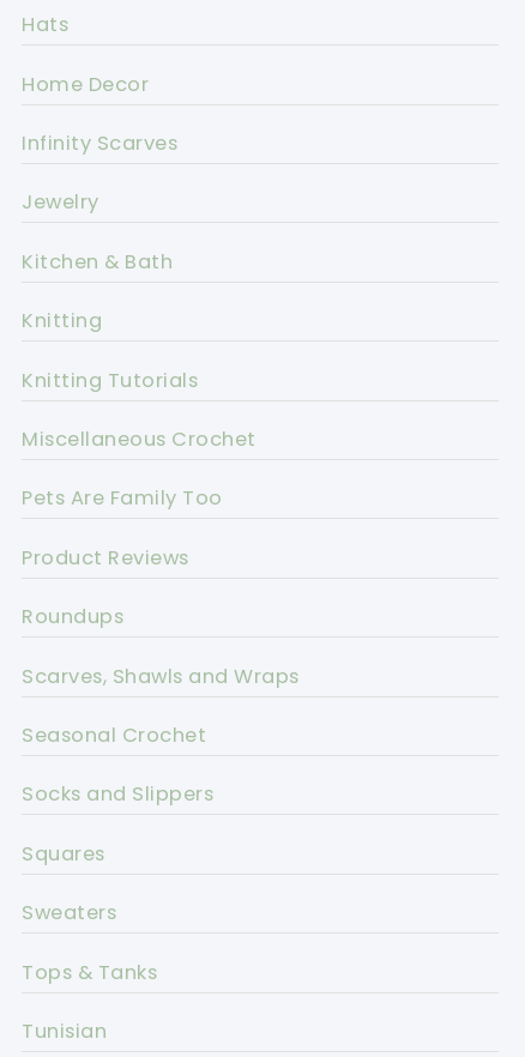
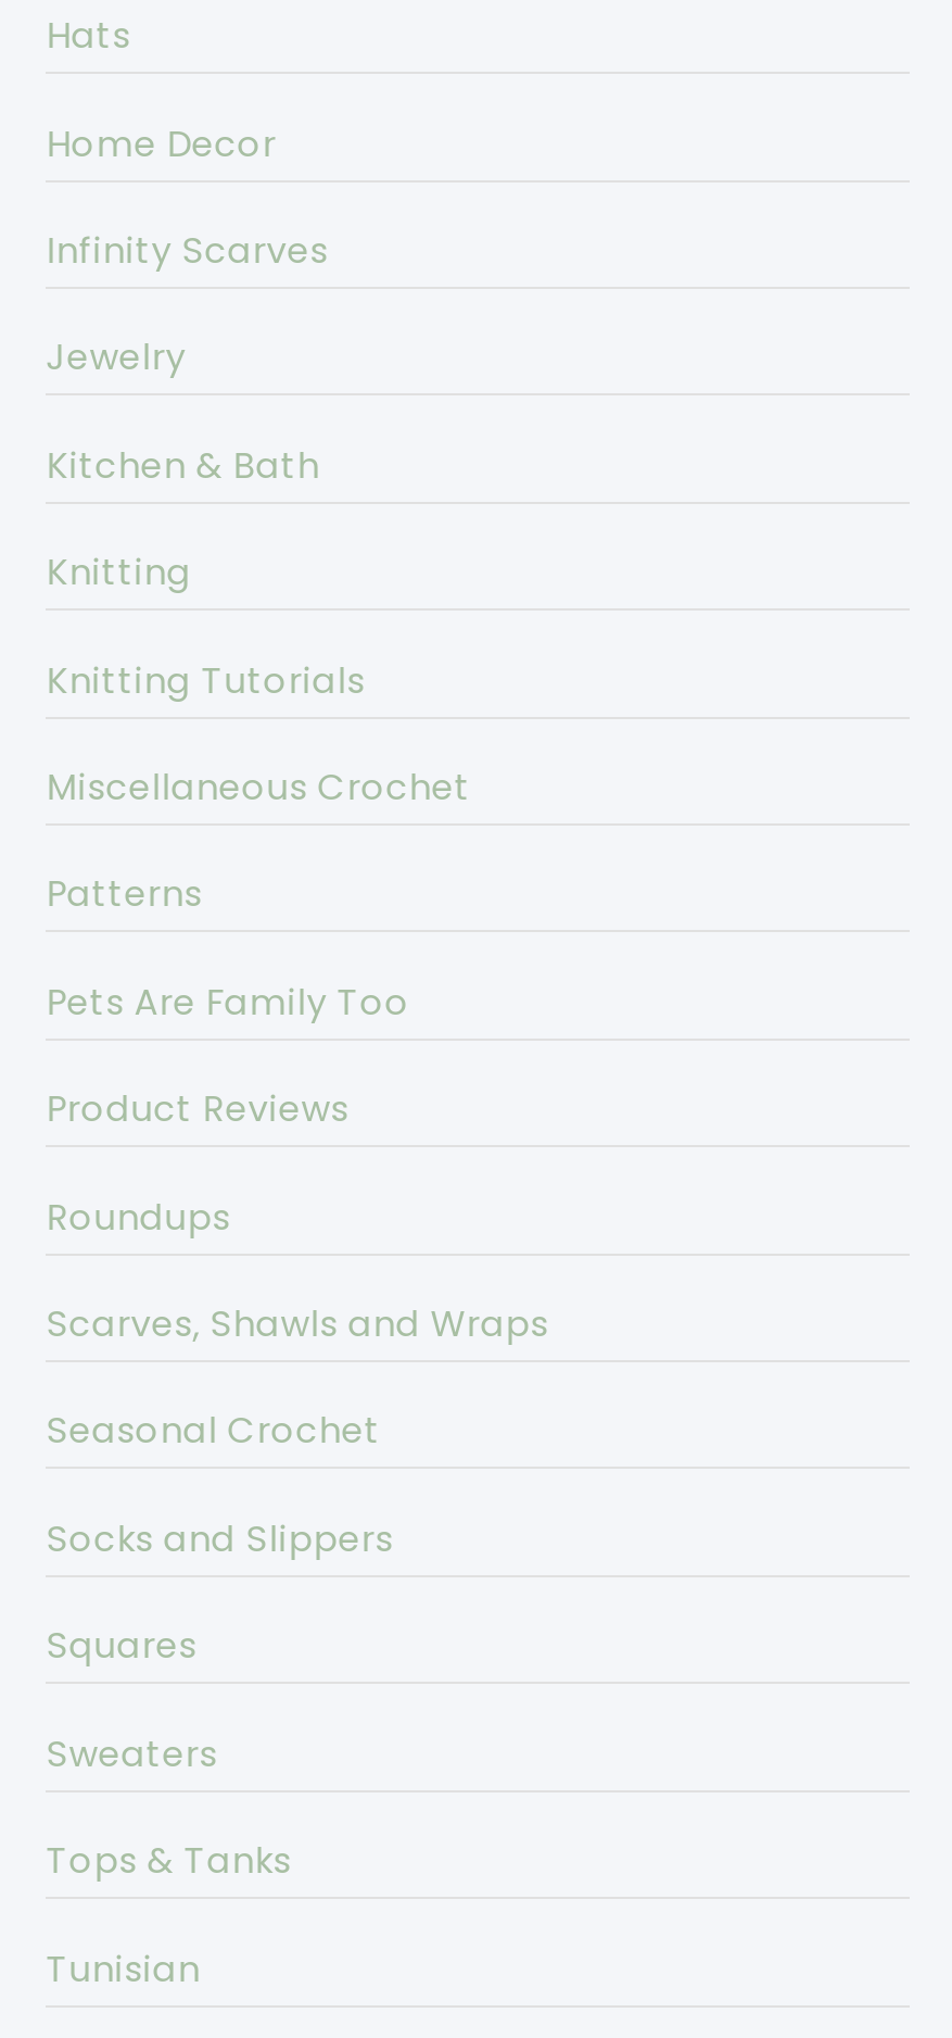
+ Patterns
